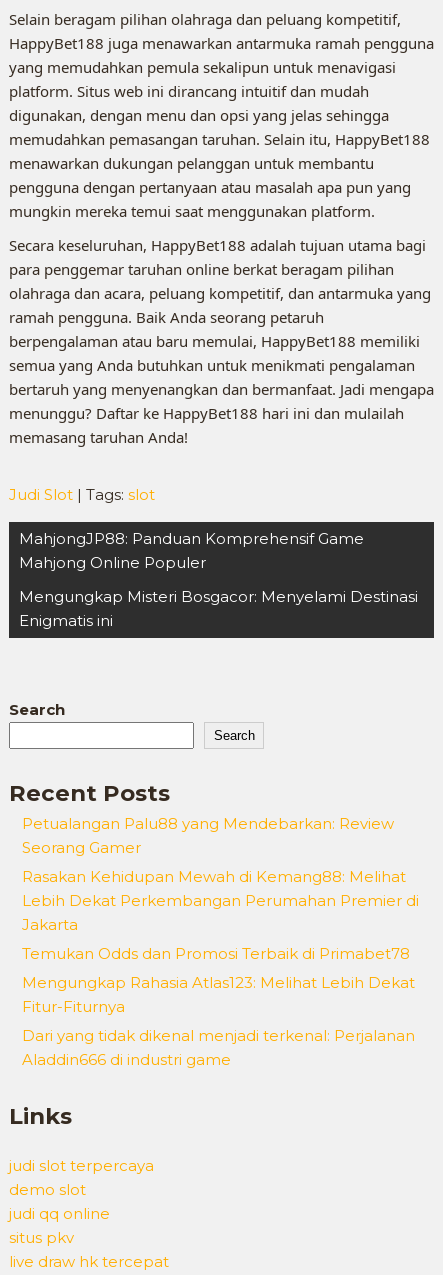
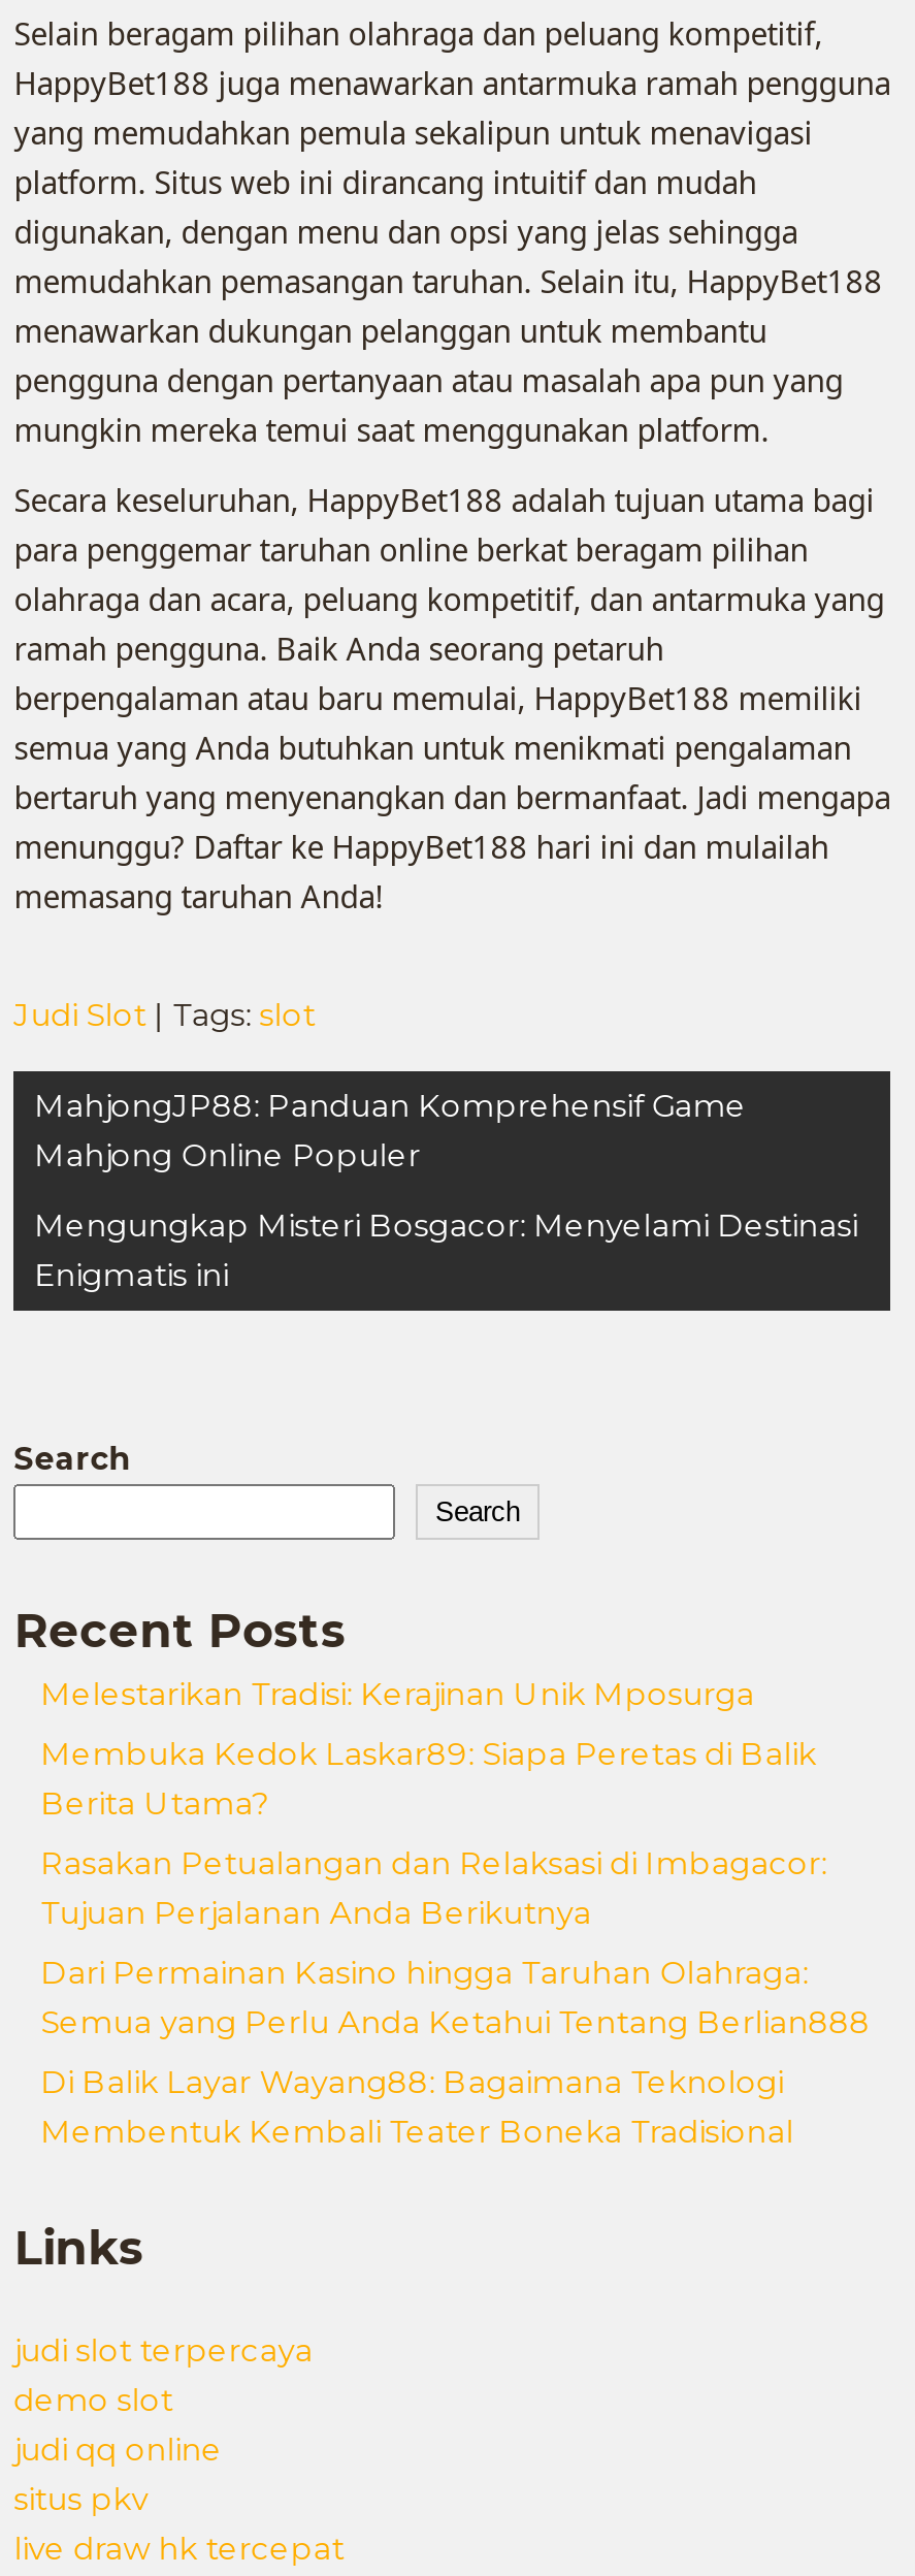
- Petualangan Palu88 yang Mendebarkan: Review
- Seorang Gamer
+ Melestarikan Tradisi: Kerajinan Unik Mposurga

- Rasakan Kehidupan Mewah di Kemang88: Melihat
- Lebih Dekat Perkembangan Perumahan Premier di
- Jakarta
+ Membuka Kedok Laskar89: Siapa Peretas di Balik
+ Berita Utama?

- Temukan Odds dan Promosi Terbaik di Primabet78
+ Rasakan Petualangan dan Relaksasi di Imbagacor:
+ Tujuan Perjalanan Anda Berikutnya

- Mengungkap Rahasia Atlas123: Melihat Lebih Dekat
- Fitur-Fiturnya
+ Dari Permainan Kasino hingga Taruhan Olahraga:
+ Semua yang Perlu Anda Ketahui Tentang Berlian888

- Dari yang tidak dikenal menjadi terkenal: Perjalanan
- Aladdin666 di industri game
+ Di Balik Layar Wayang88: Bagaimana Teknologi
+ Membentuk Kembali Teater Boneka Tradisional
